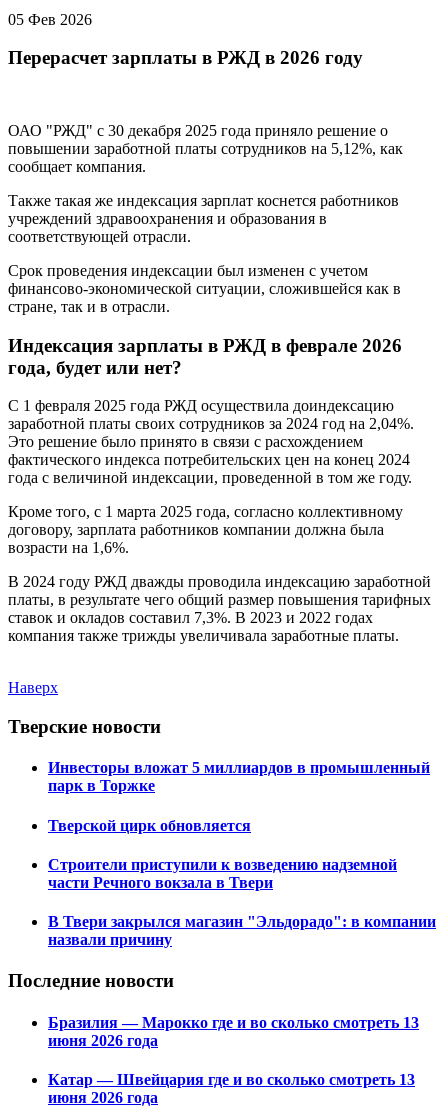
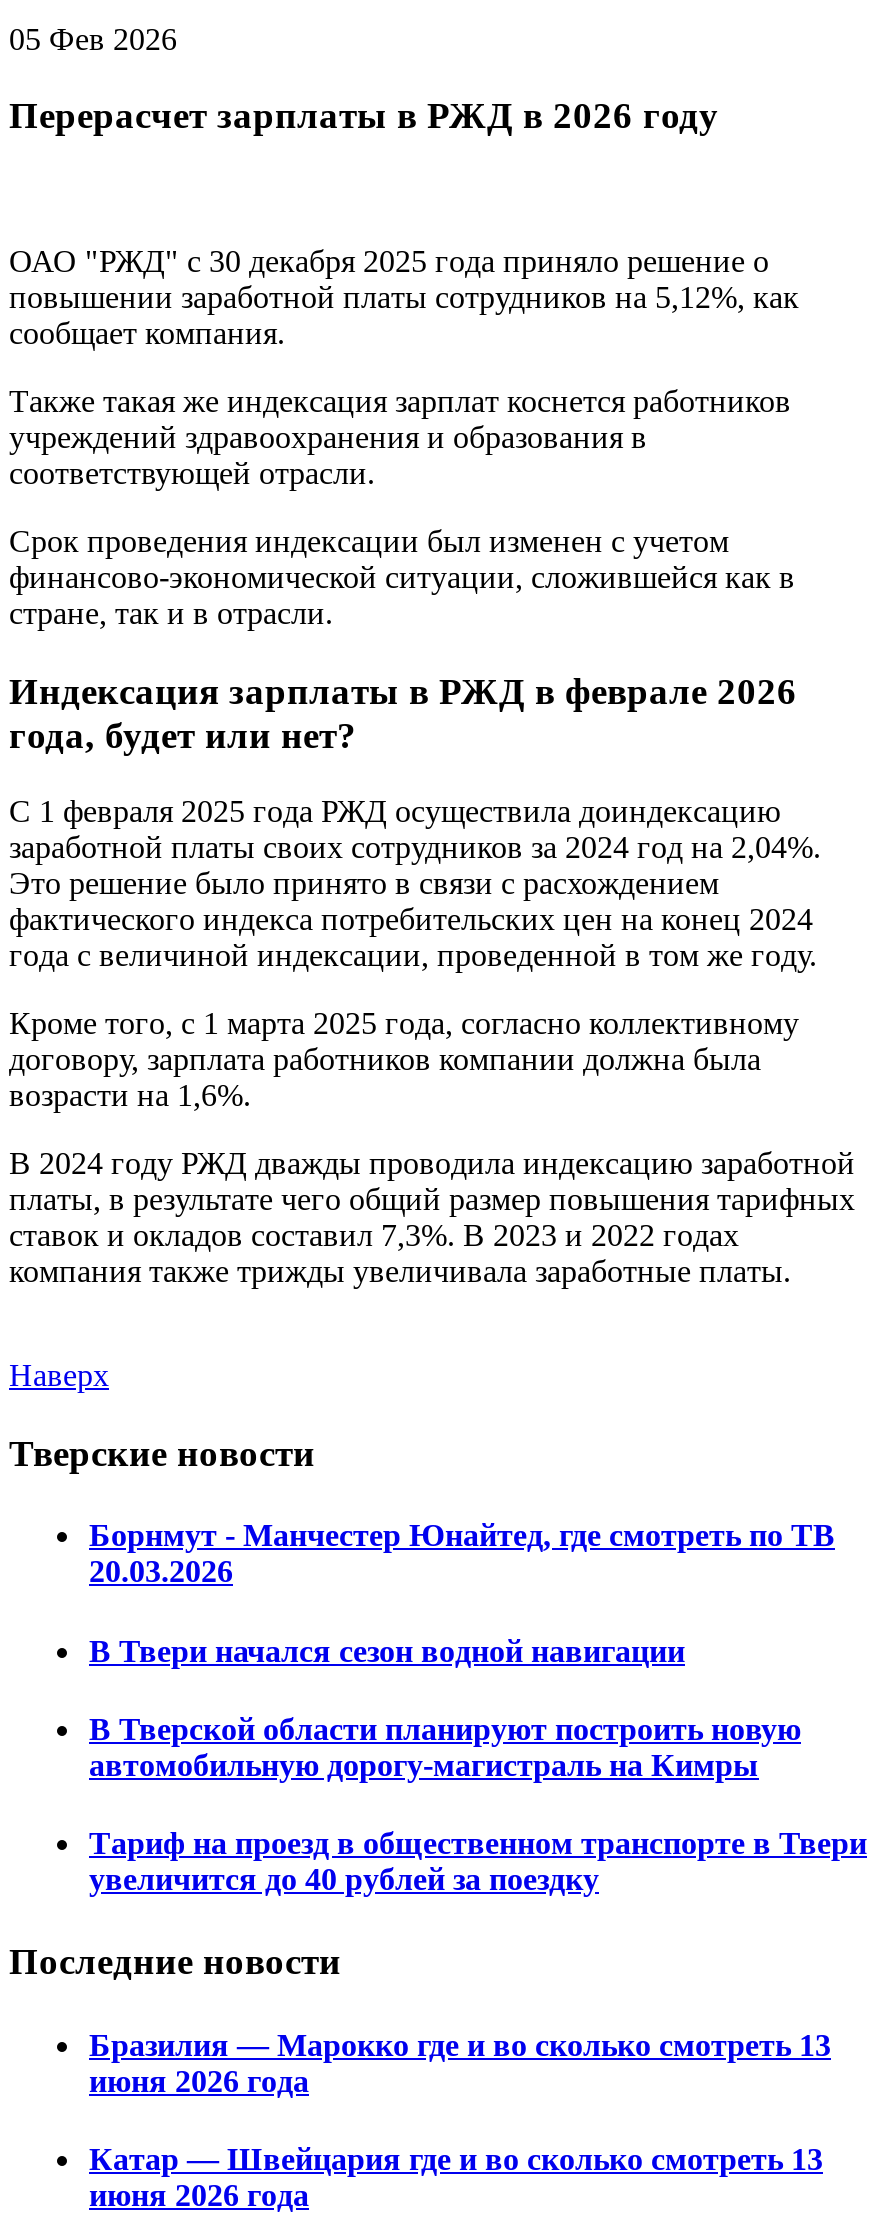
- Инвесторы вложат 5 миллиардов в промышленный
- парк в Торжке
+ Борнмут - Манчестер Юнайтед, где смотреть по ТВ
+ 20.03.2026

- Тверской цирк обновляется
+ В Твери начался сезон водной навигации

- Строители приступили к возведению надземной
- части Речного вокзала в Твери
+ В Тверской области планируют построить новую
+ автомобильную дорогу-магистраль на Кимры

- В Твери закрылся магазин "Эльдорадо": в компании
- назвали причину
+ Тариф на проезд в общественном транспорте в Твери
+ увеличится до 40 рублей за поездку
